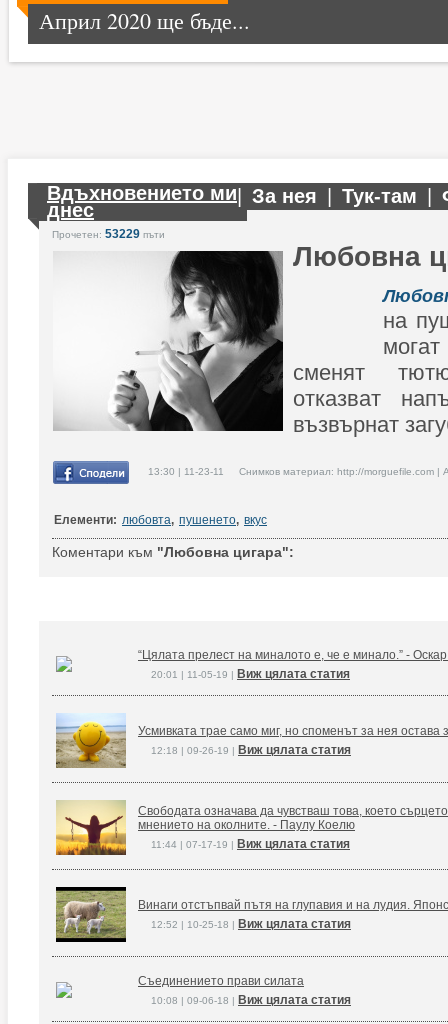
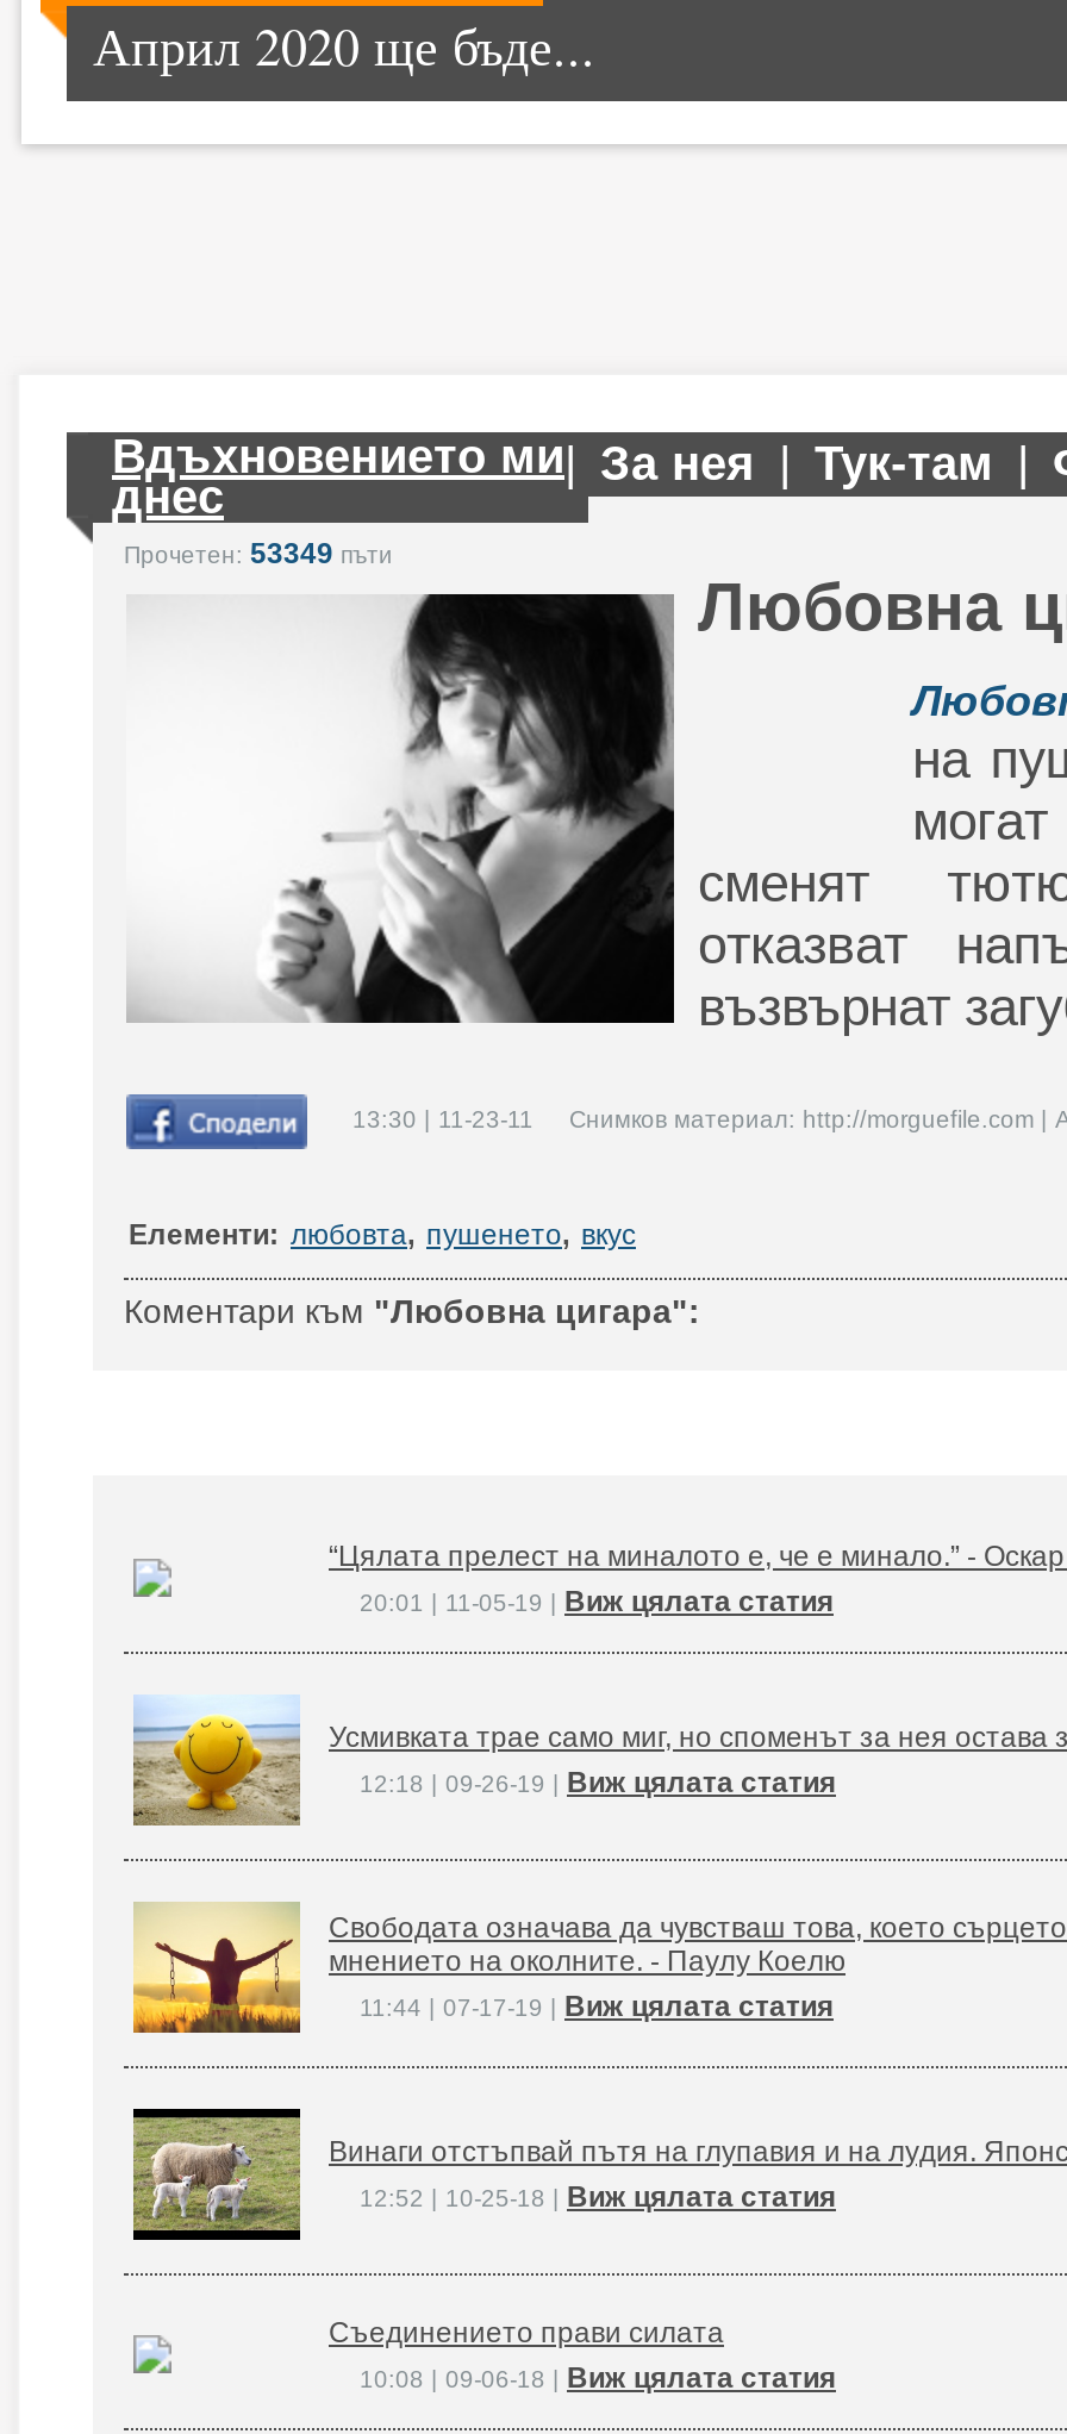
- Прочетен: 53229 пъти
+ Прочетен: 53349 пъти
